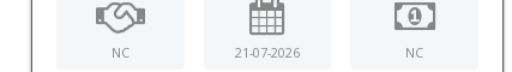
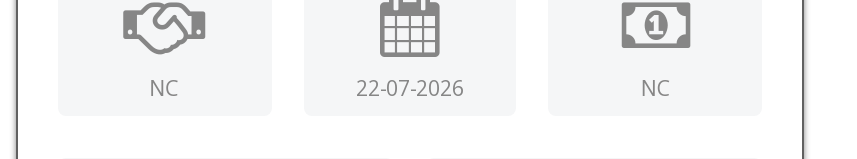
- 21-07-2026
+ 22-07-2026
